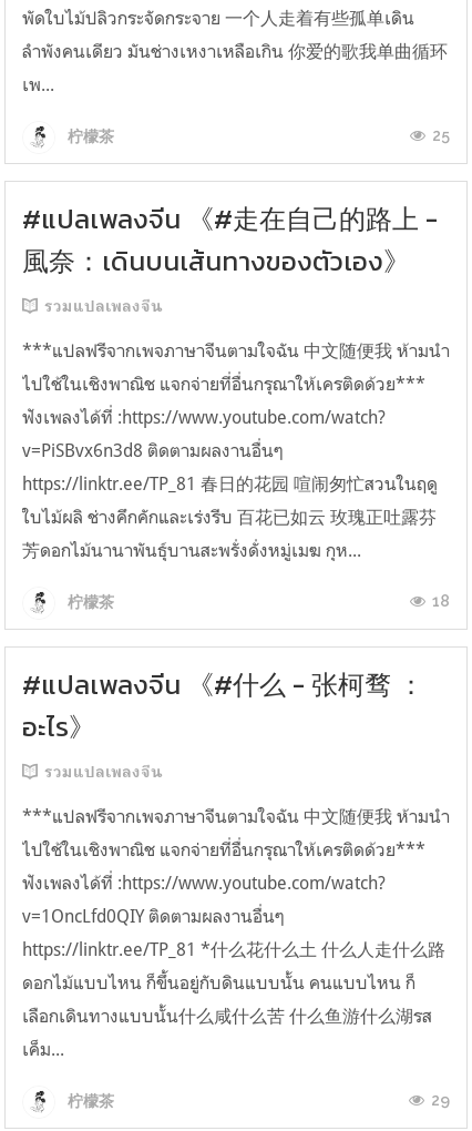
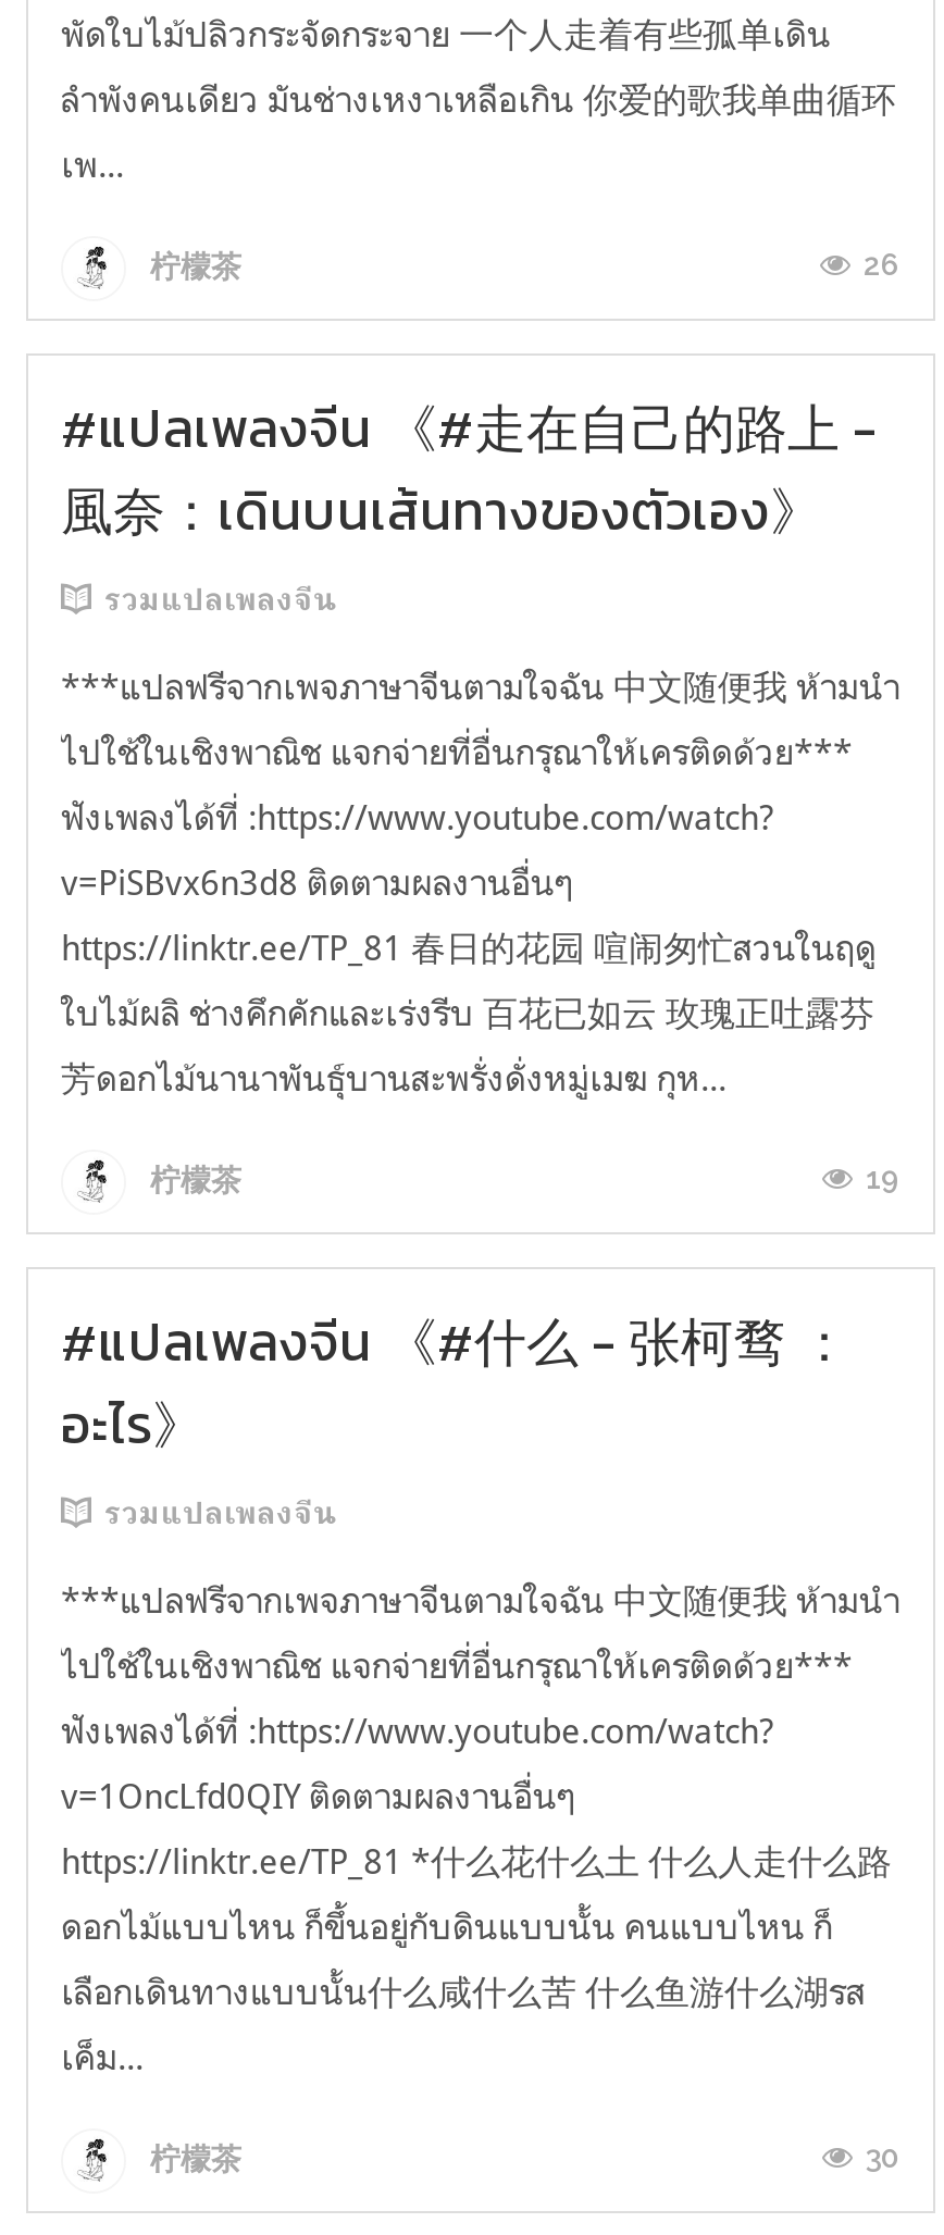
- 25
+ 26

- 18
+ 19

- 29
+ 30
